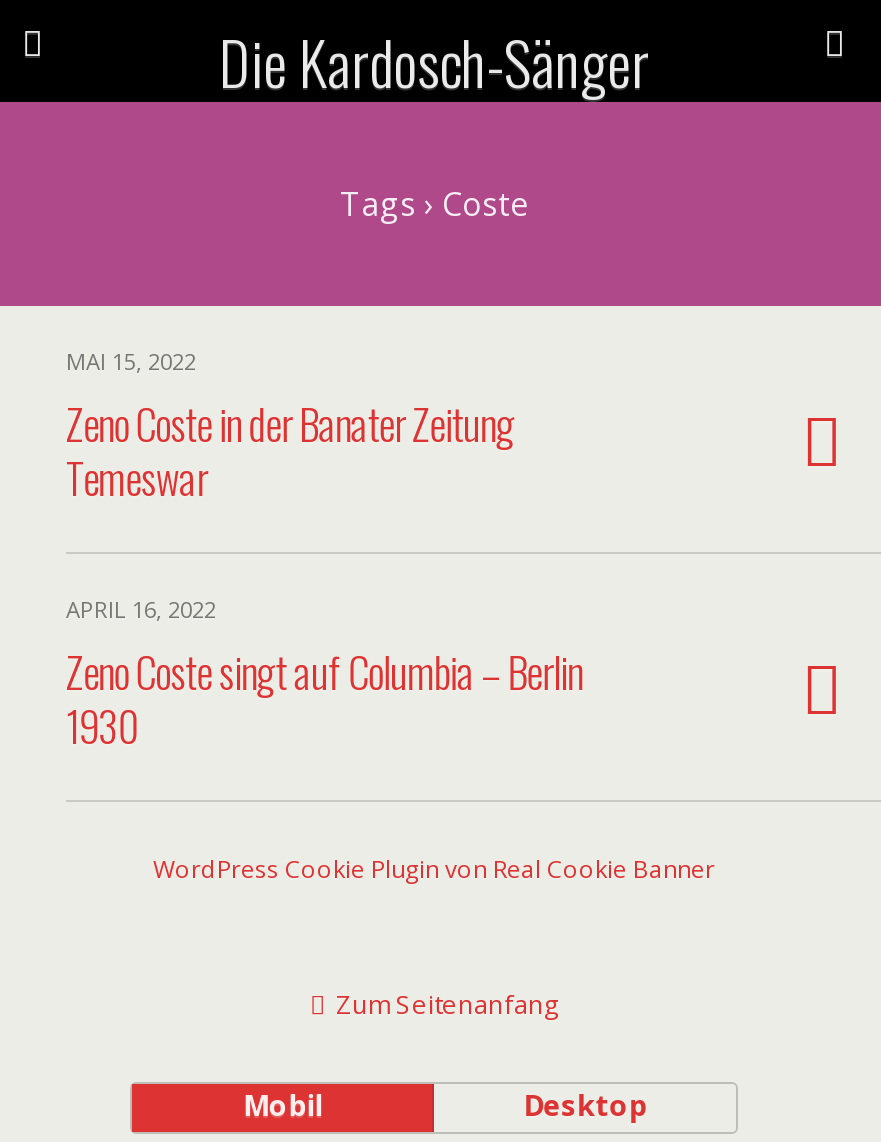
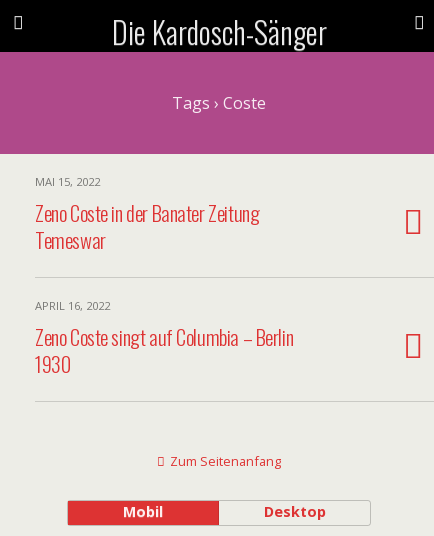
- WordPress Cookie Plugin von Real Cookie Banner
